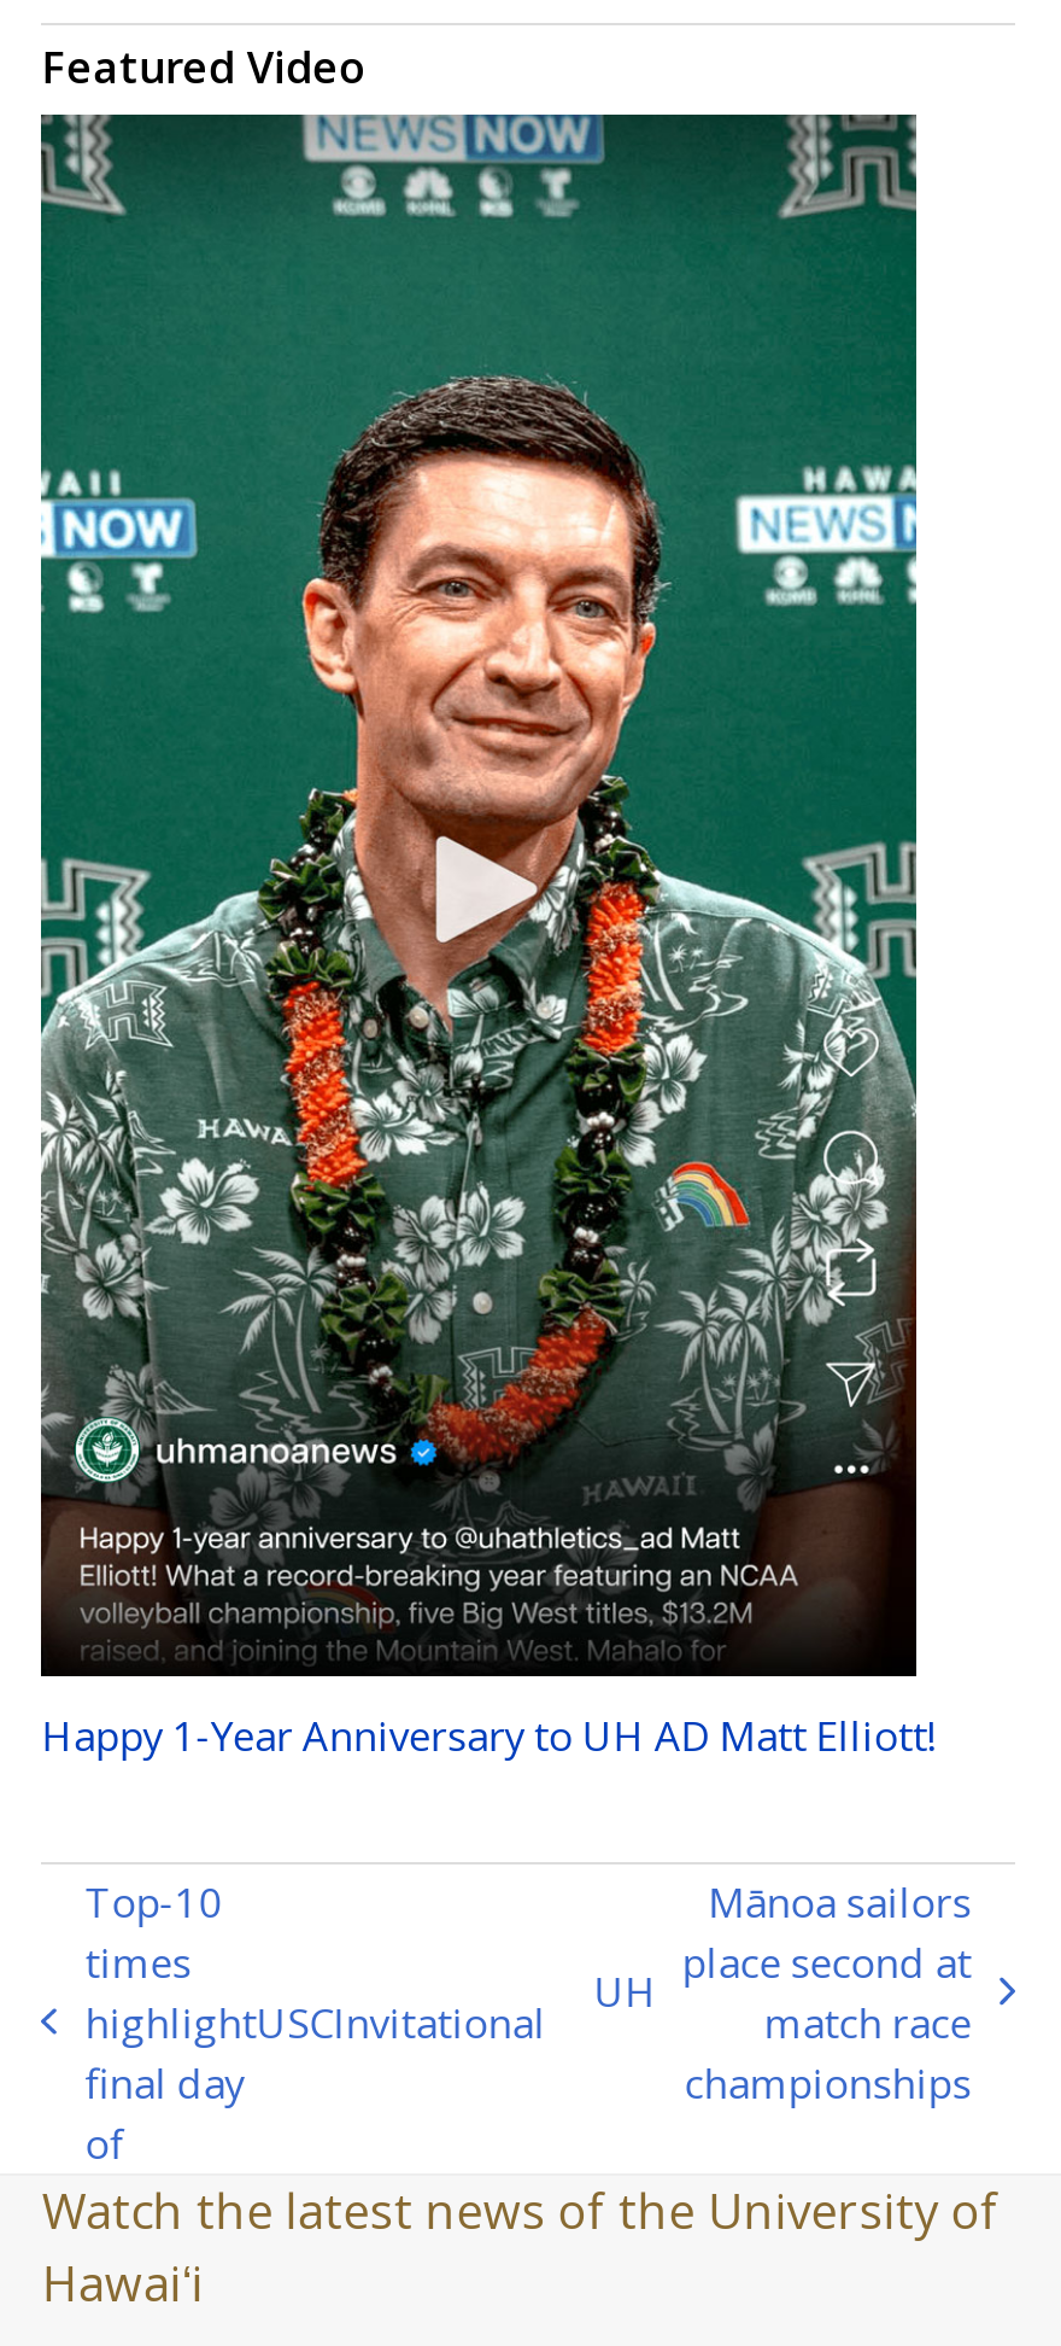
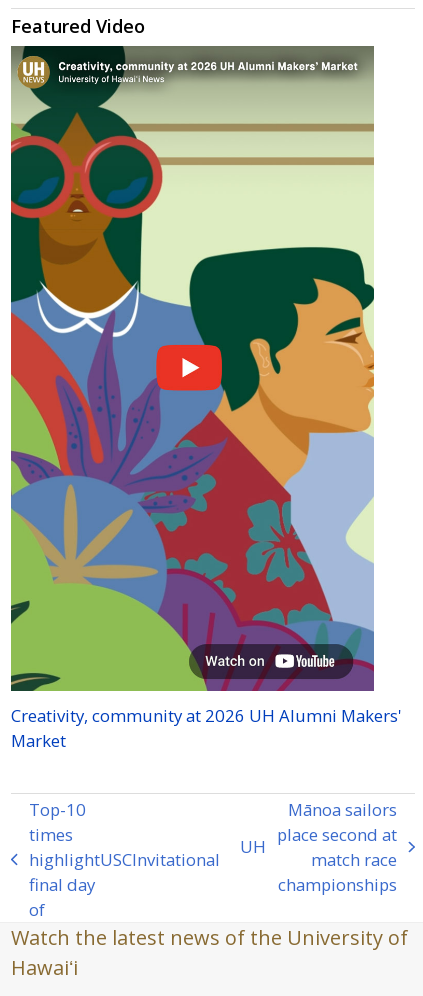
- [image]
- Happy 1-Year Anniversary to UH AD Matt Elliott!
+ [image]
+ Creativity, community at 2026 UH Alumni Makers'
+ Market
